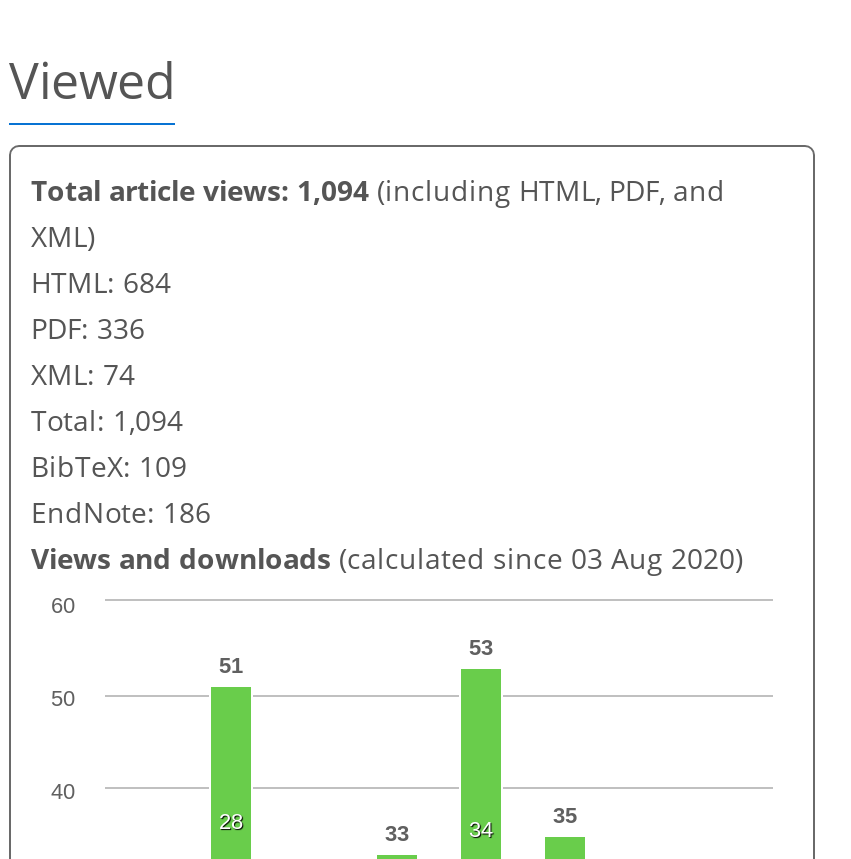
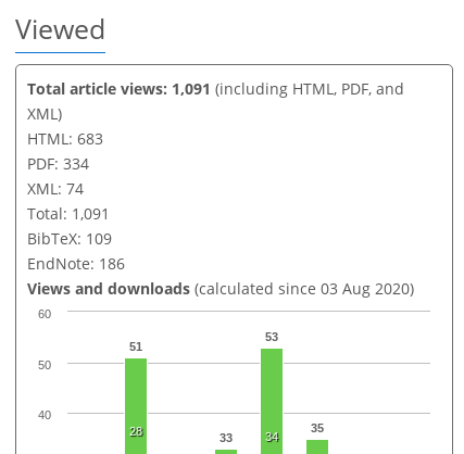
- Total article views: 1,094 (including HTML, PDF, and
+ Total article views: 1,091 (including HTML, PDF, and

- HTML: 684
+ HTML: 683

- PDF: 336
+ PDF: 334

- Total: 1,094
+ Total: 1,091
